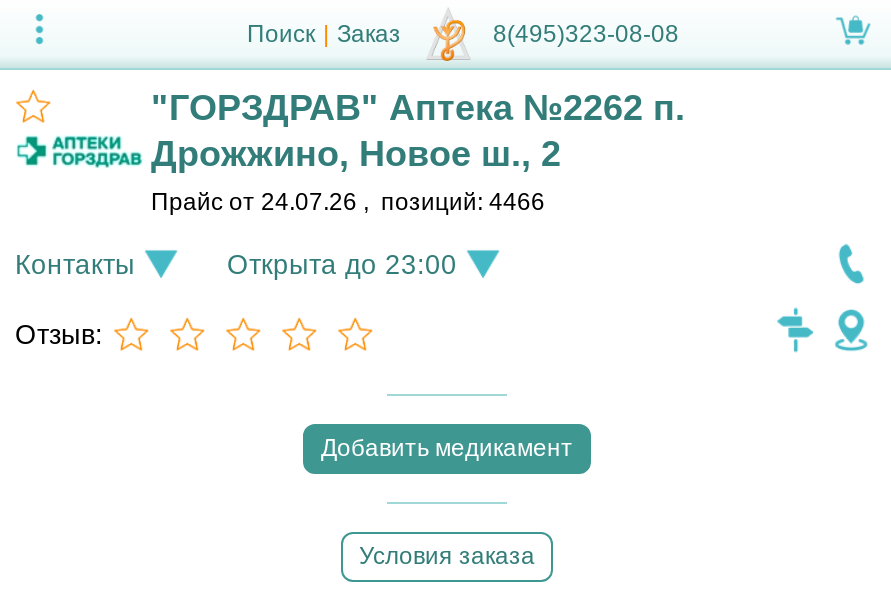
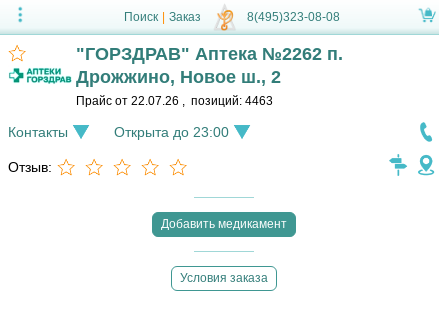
- Прайс от 24.07.26 , позиций: 4466
+ Прайс от 22.07.26 , позиций: 4463
